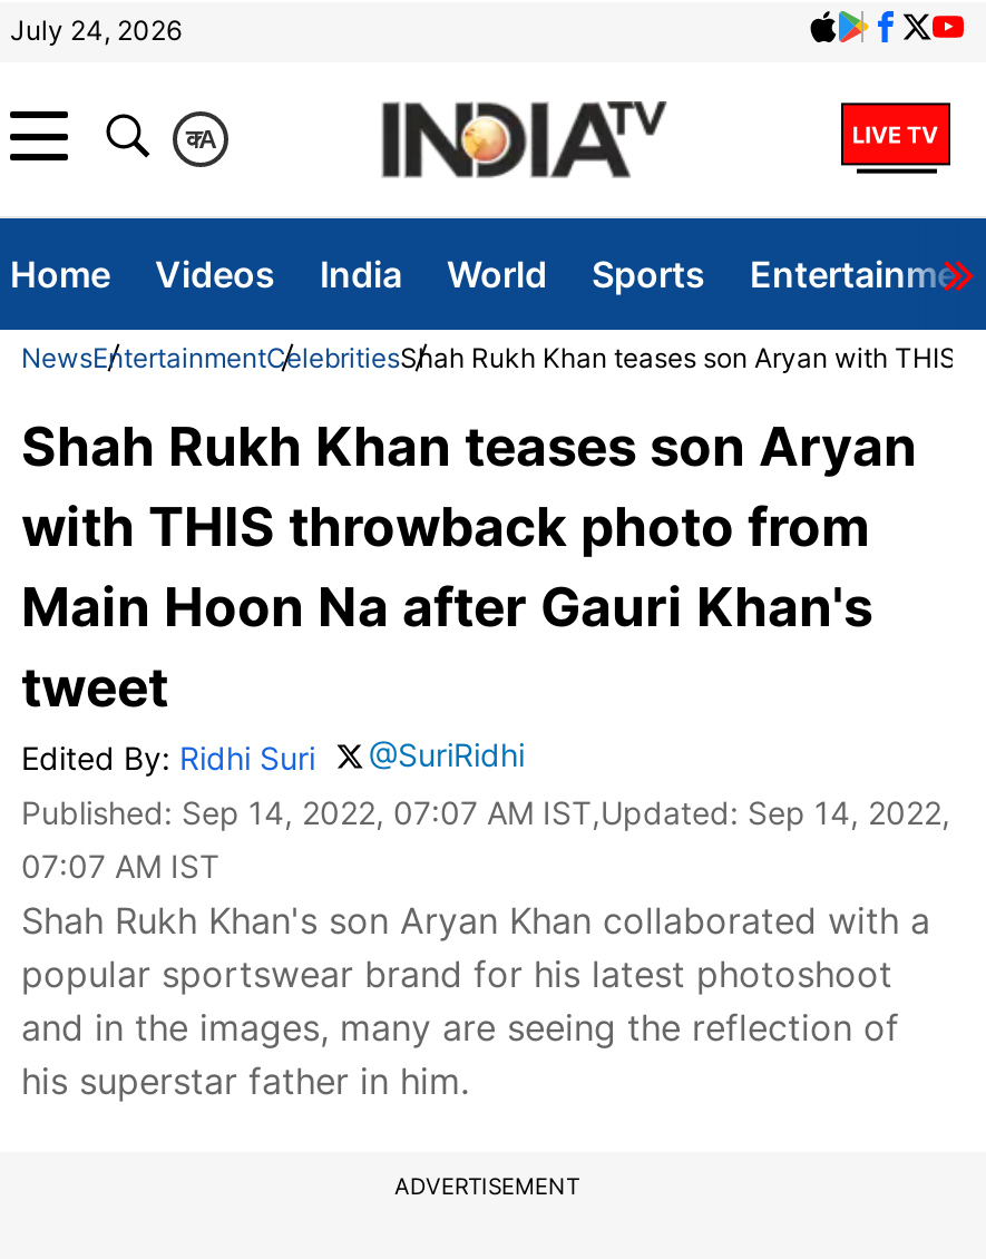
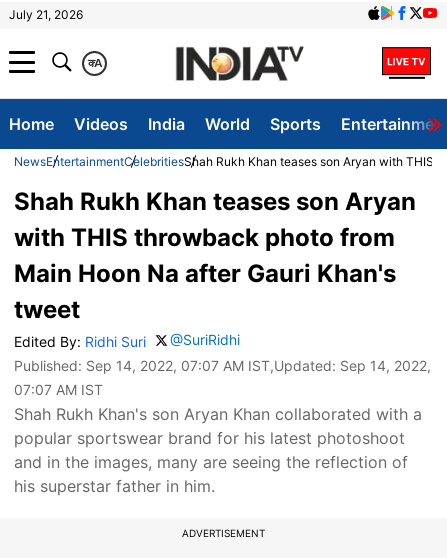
- July 24, 2026
+ July 21, 2026
